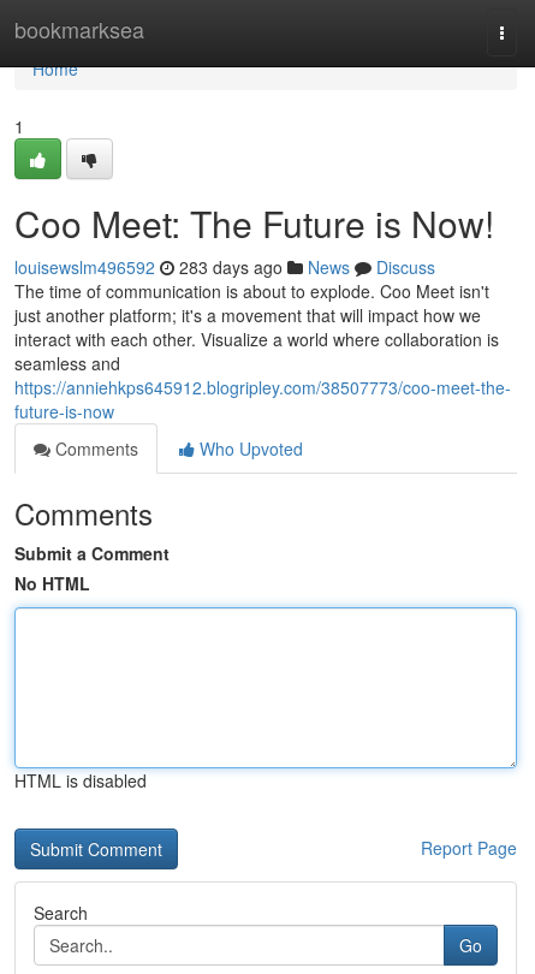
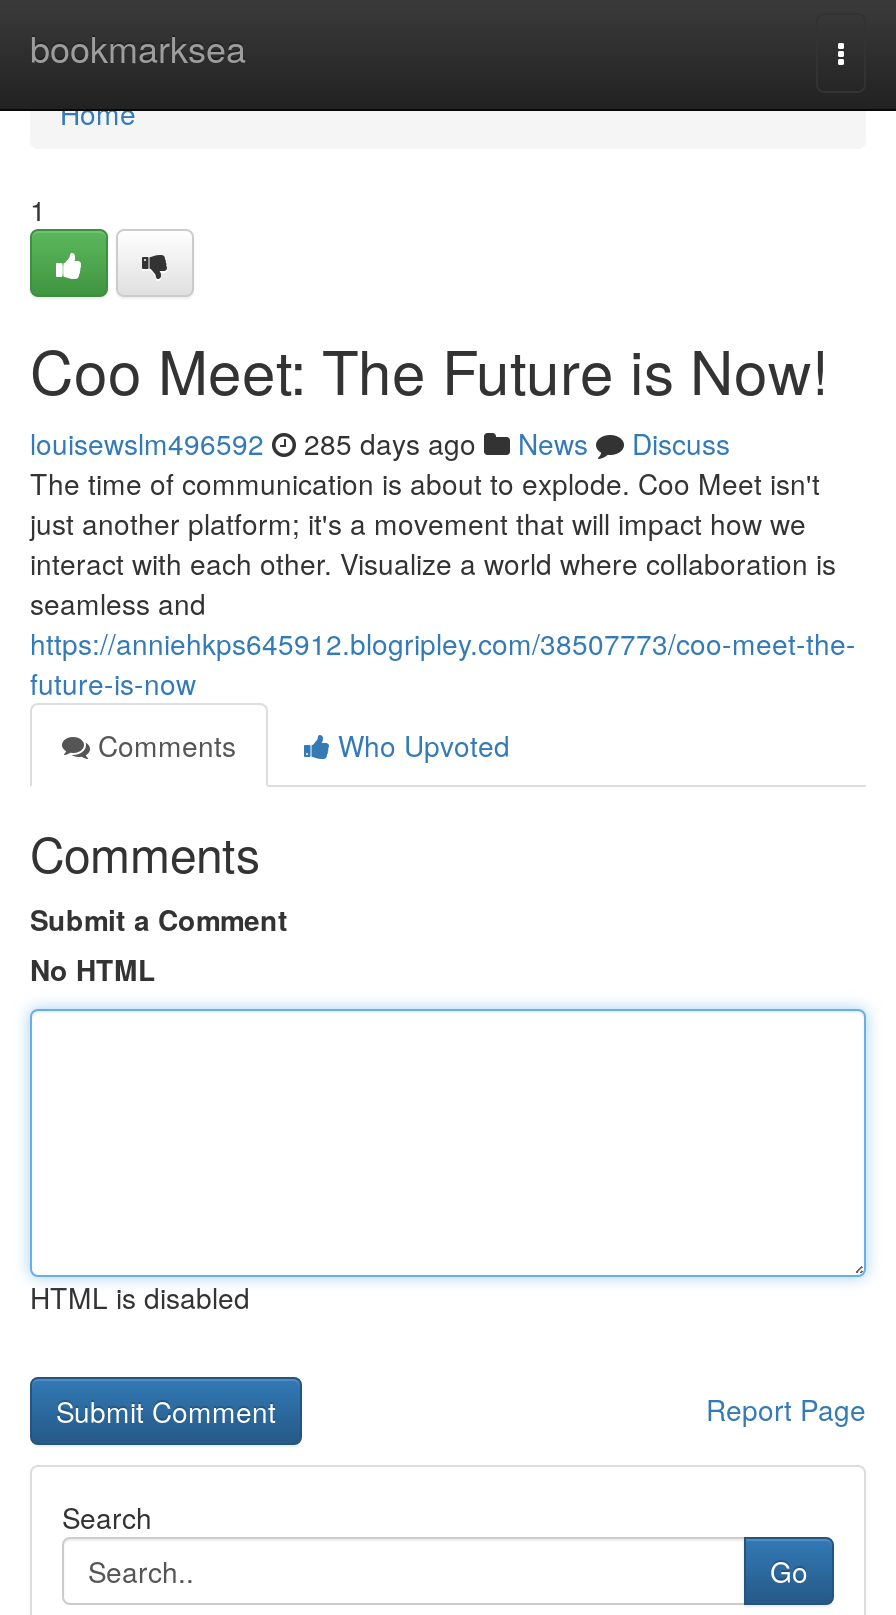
- louisewslm496592 283 days ago News Discuss
+ louisewslm496592 285 days ago News Discuss
